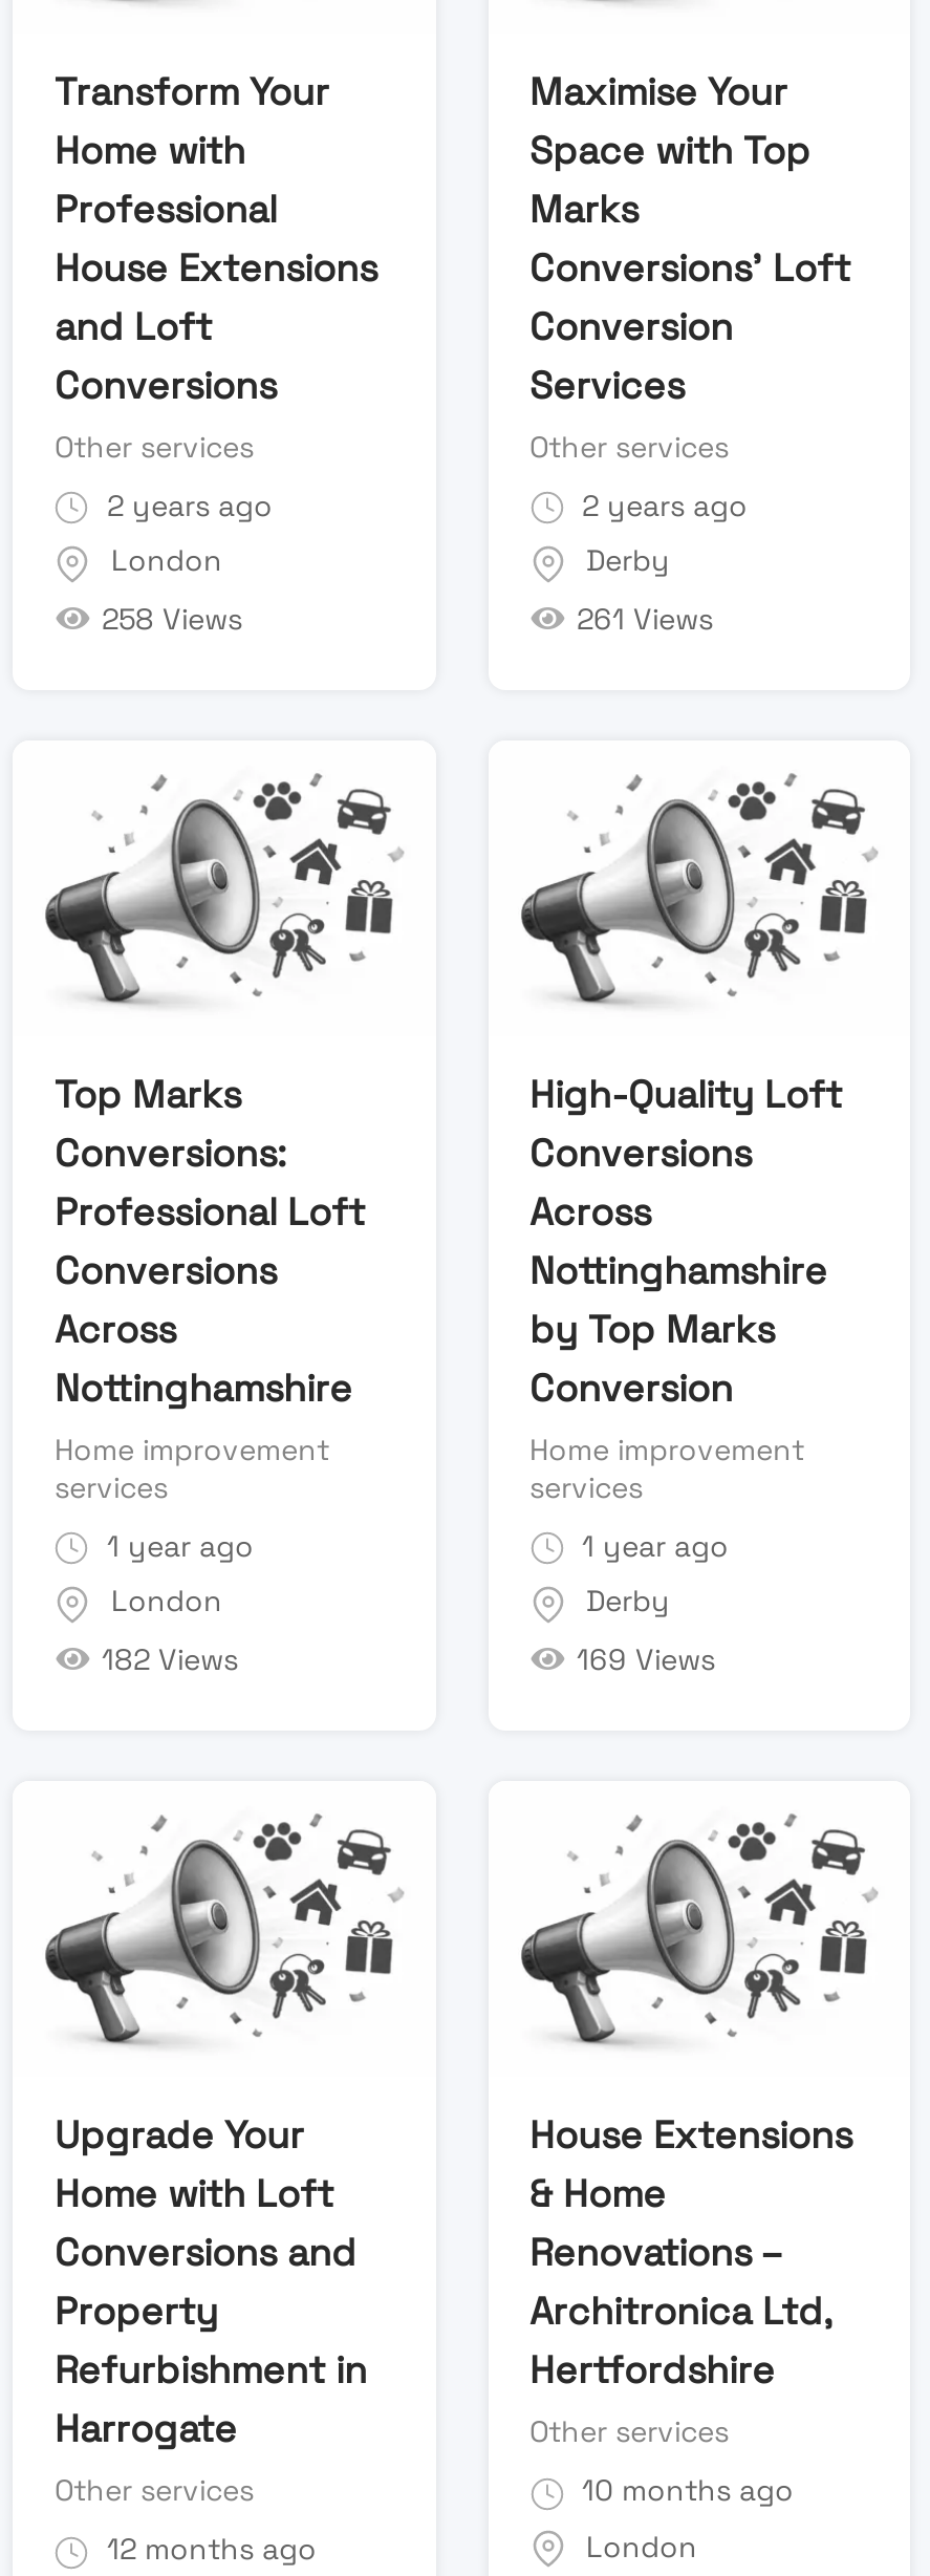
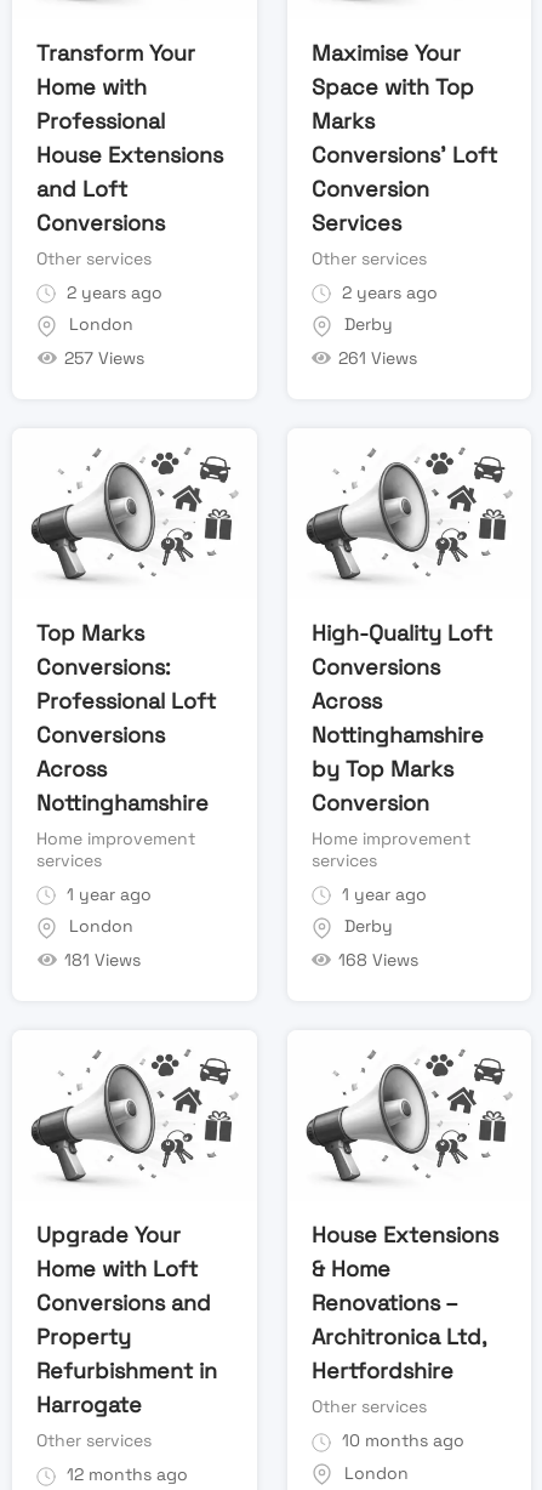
- 258 Views
+ 257 Views

- 182 Views
+ 181 Views

- 169 Views
+ 168 Views
